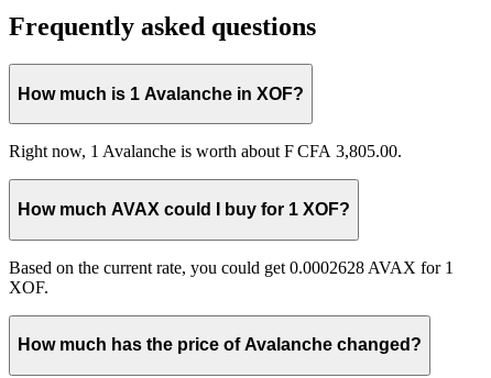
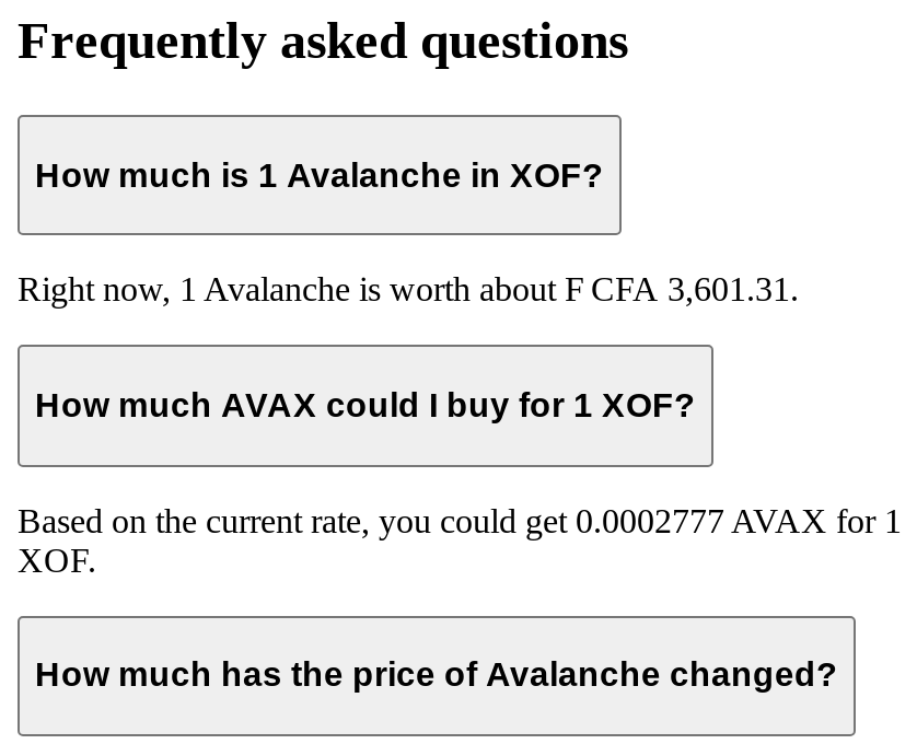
- Right now, 1 Avalanche is worth about F CFA 3,805.00.
+ Right now, 1 Avalanche is worth about F CFA 3,601.31.

- Based on the current rate, you could get 0.0002628 AVAX for 1
+ Based on the current rate, you could get 0.0002777 AVAX for 1
